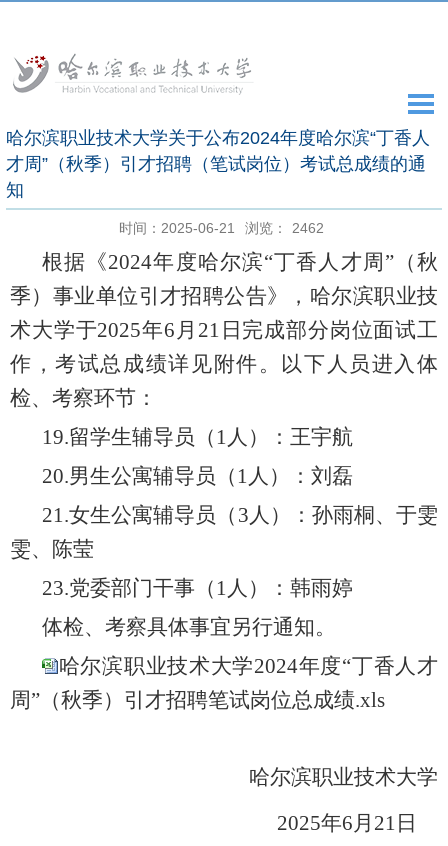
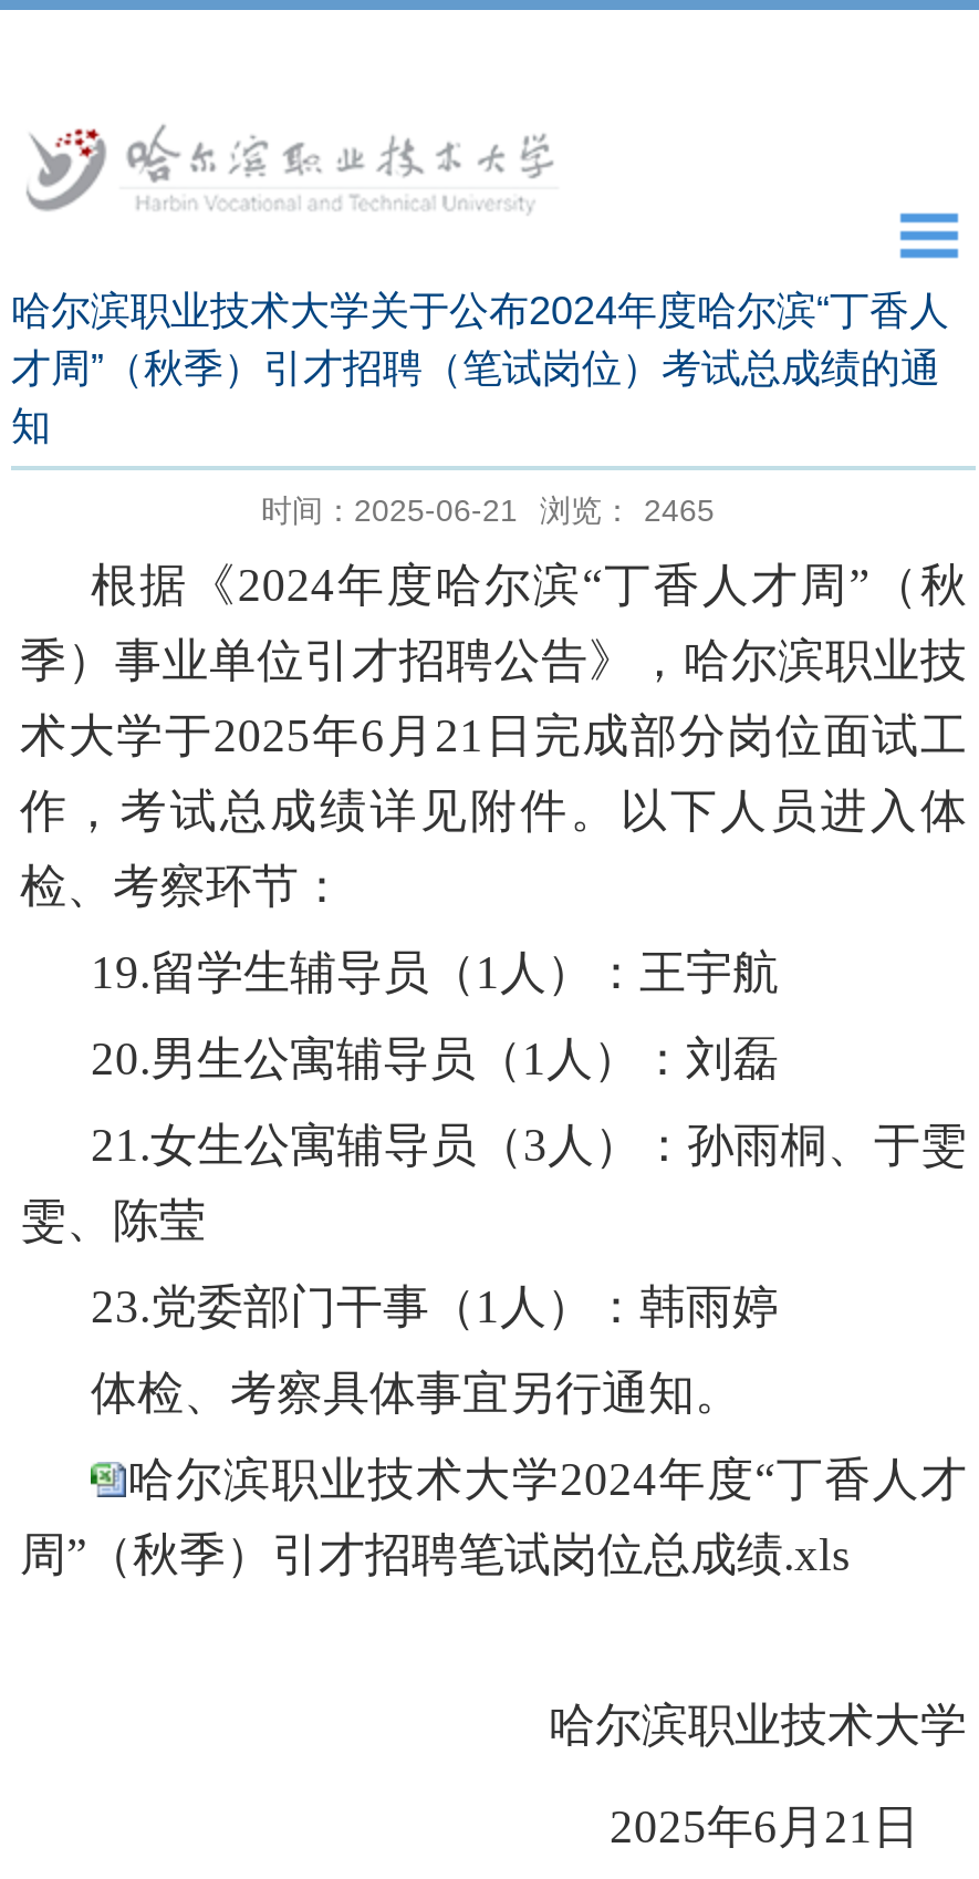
- 时间：2025-06-21 浏览： 2462
+ 时间：2025-06-21 浏览： 2465
